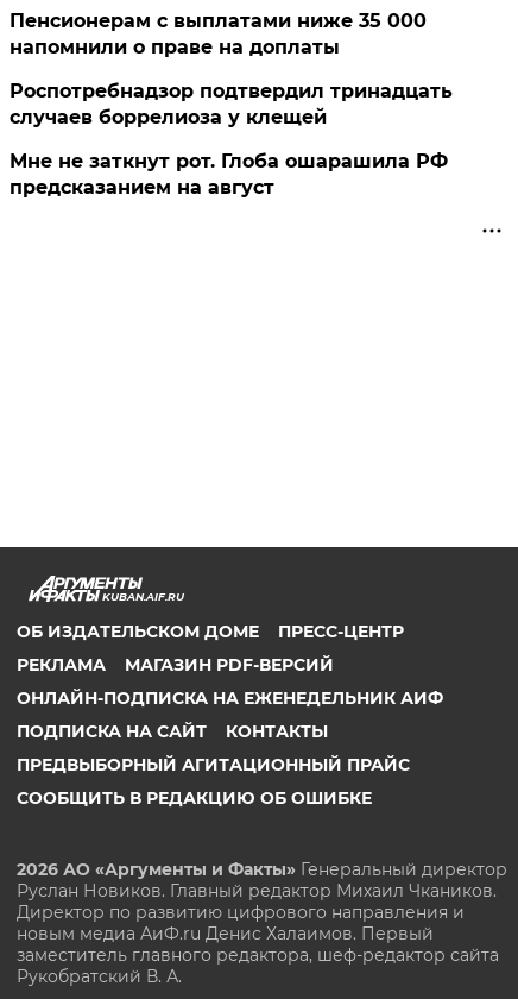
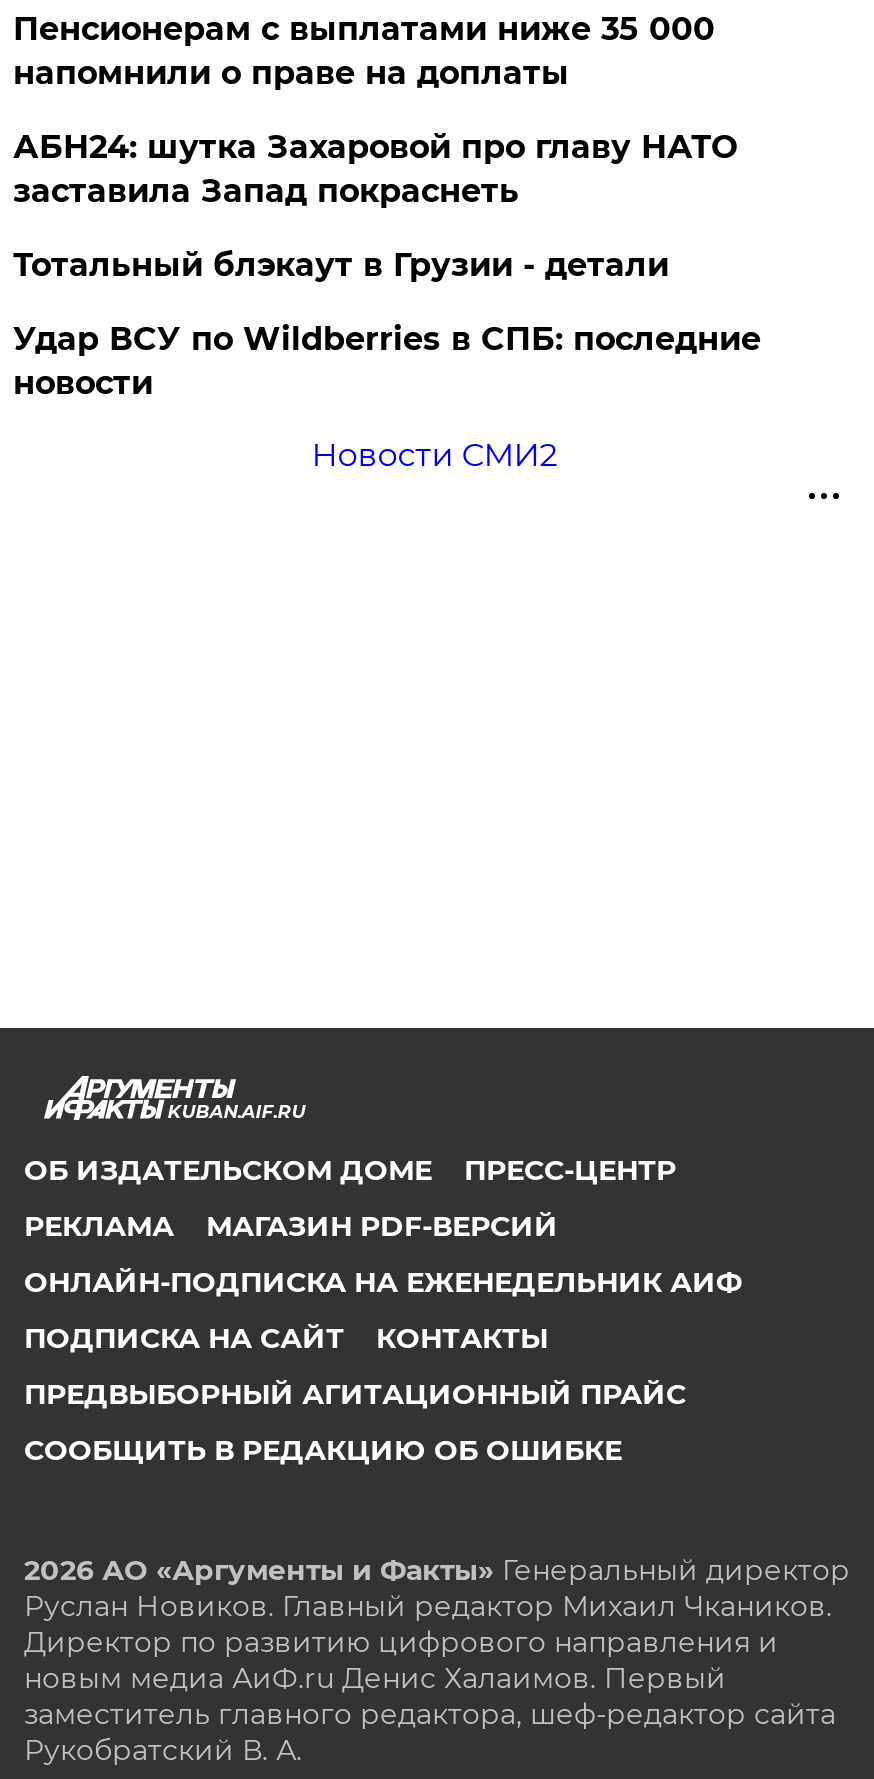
- Роспотребнадзор подтвердил тринадцать
- случаев боррелиоза у клещей
- Мне не заткнут рот. Глоба ошарашила РФ
- предсказанием на август
+ АБН24: шутка Захаровой про главу НАТО
+ заставила Запад покраснеть
+ Тотальный блэкаут в Грузии - детали
+ Удар ВСУ по Wildberries в СПБ: последние
+ новости
+ Новости СМИ2
